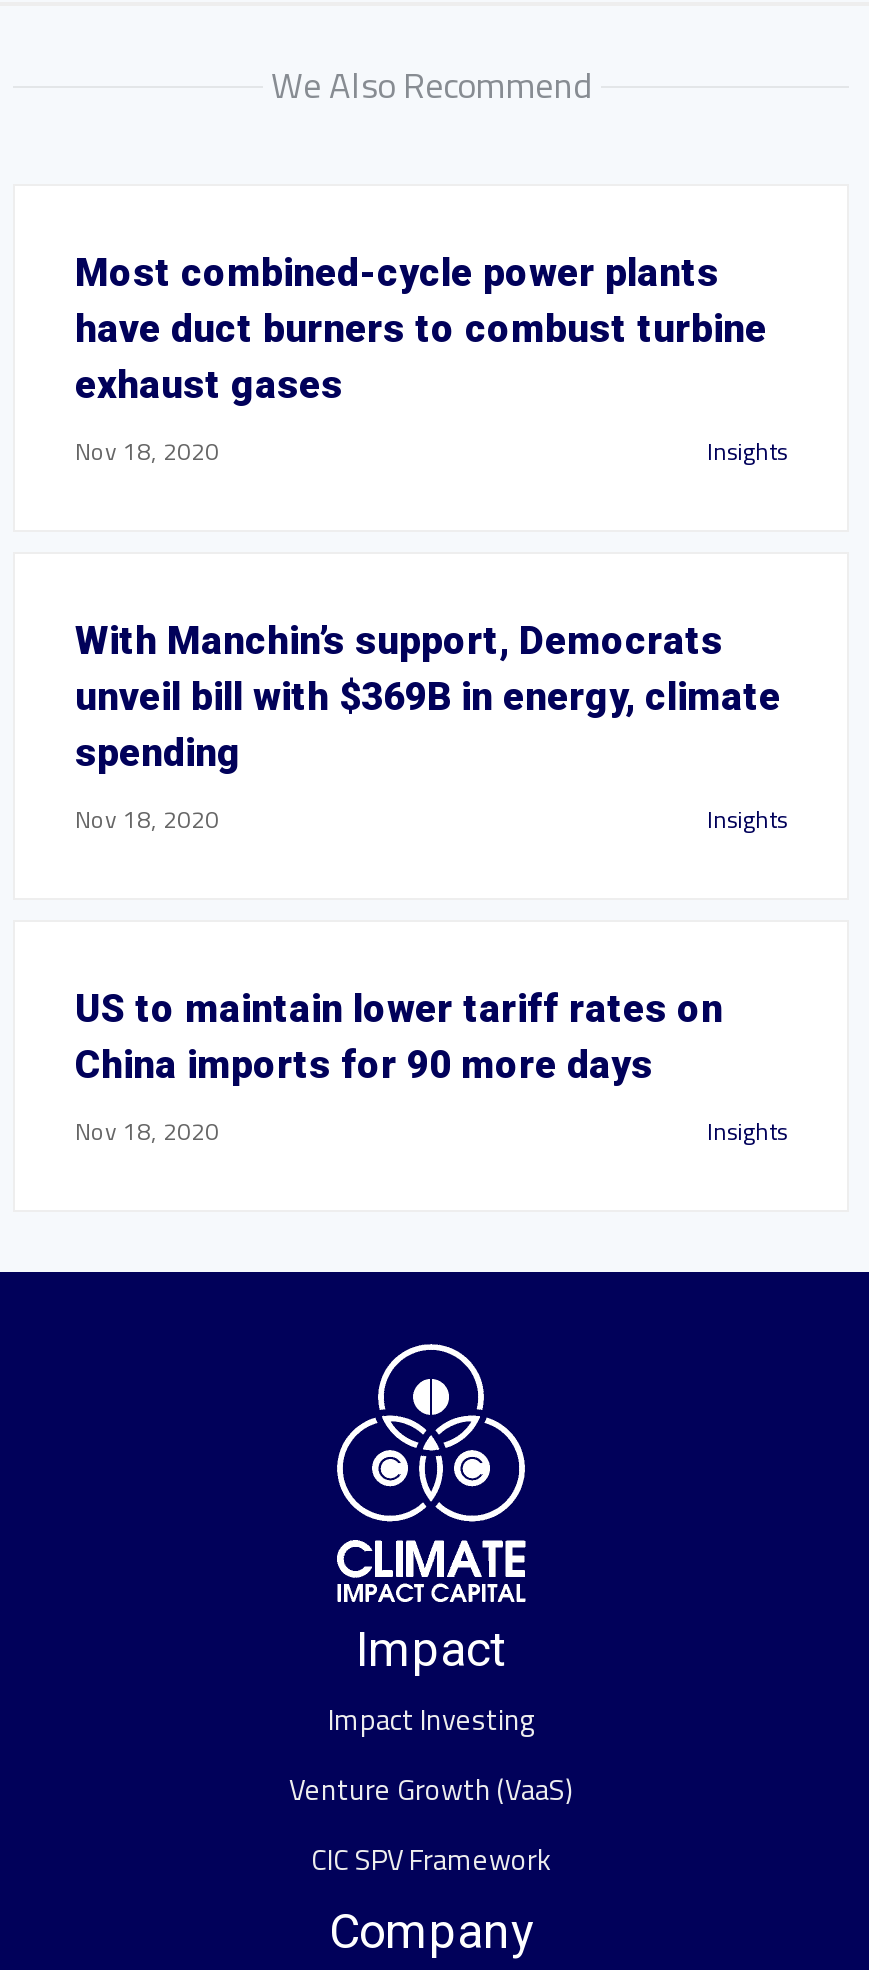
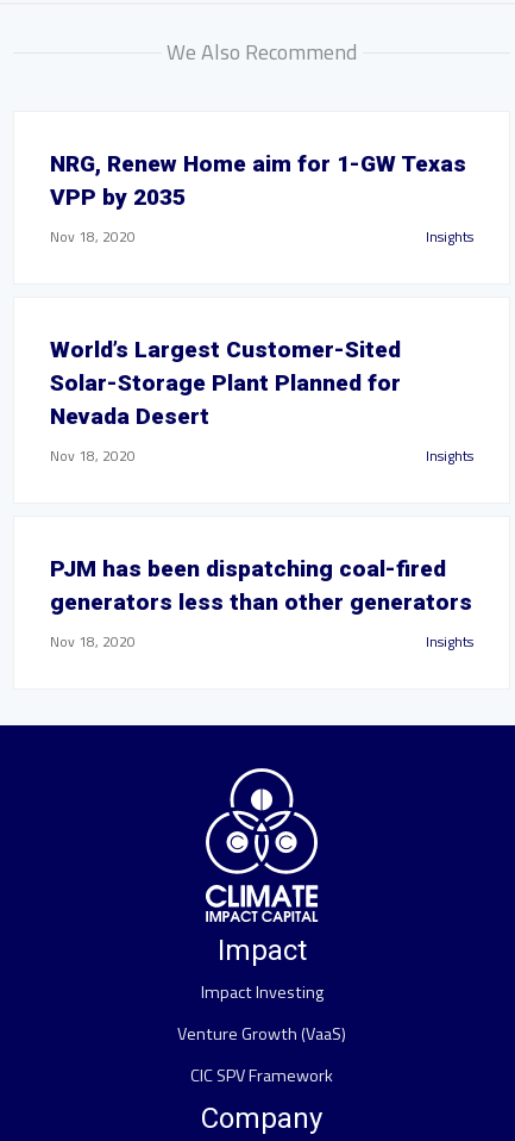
- Most combined-cycle power plants
- have duct burners to combust turbine
- exhaust gases
+ NRG, Renew Home aim for 1-GW Texas
+ VPP by 2035

- With Manchin’s support, Democrats
- unveil bill with $369B in energy, climate
- spending
+ World’s Largest Customer-Sited
+ Solar-Storage Plant Planned for
+ Nevada Desert

- US to maintain lower tariff rates on
- China imports for 90 more days
+ PJM has been dispatching coal-fired
+ generators less than other generators
